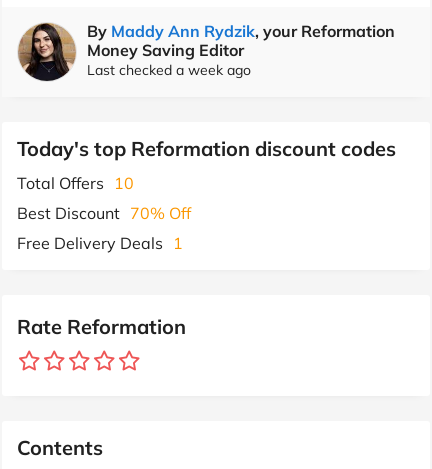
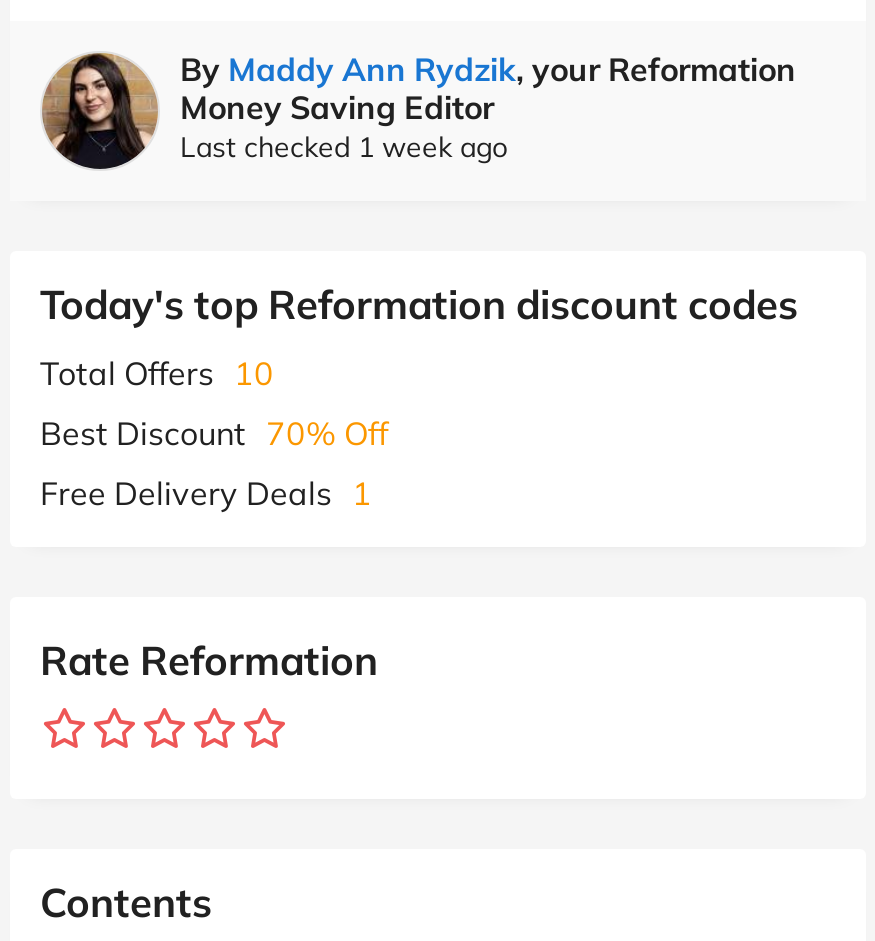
- Last checked a week ago
+ Last checked 1 week ago
